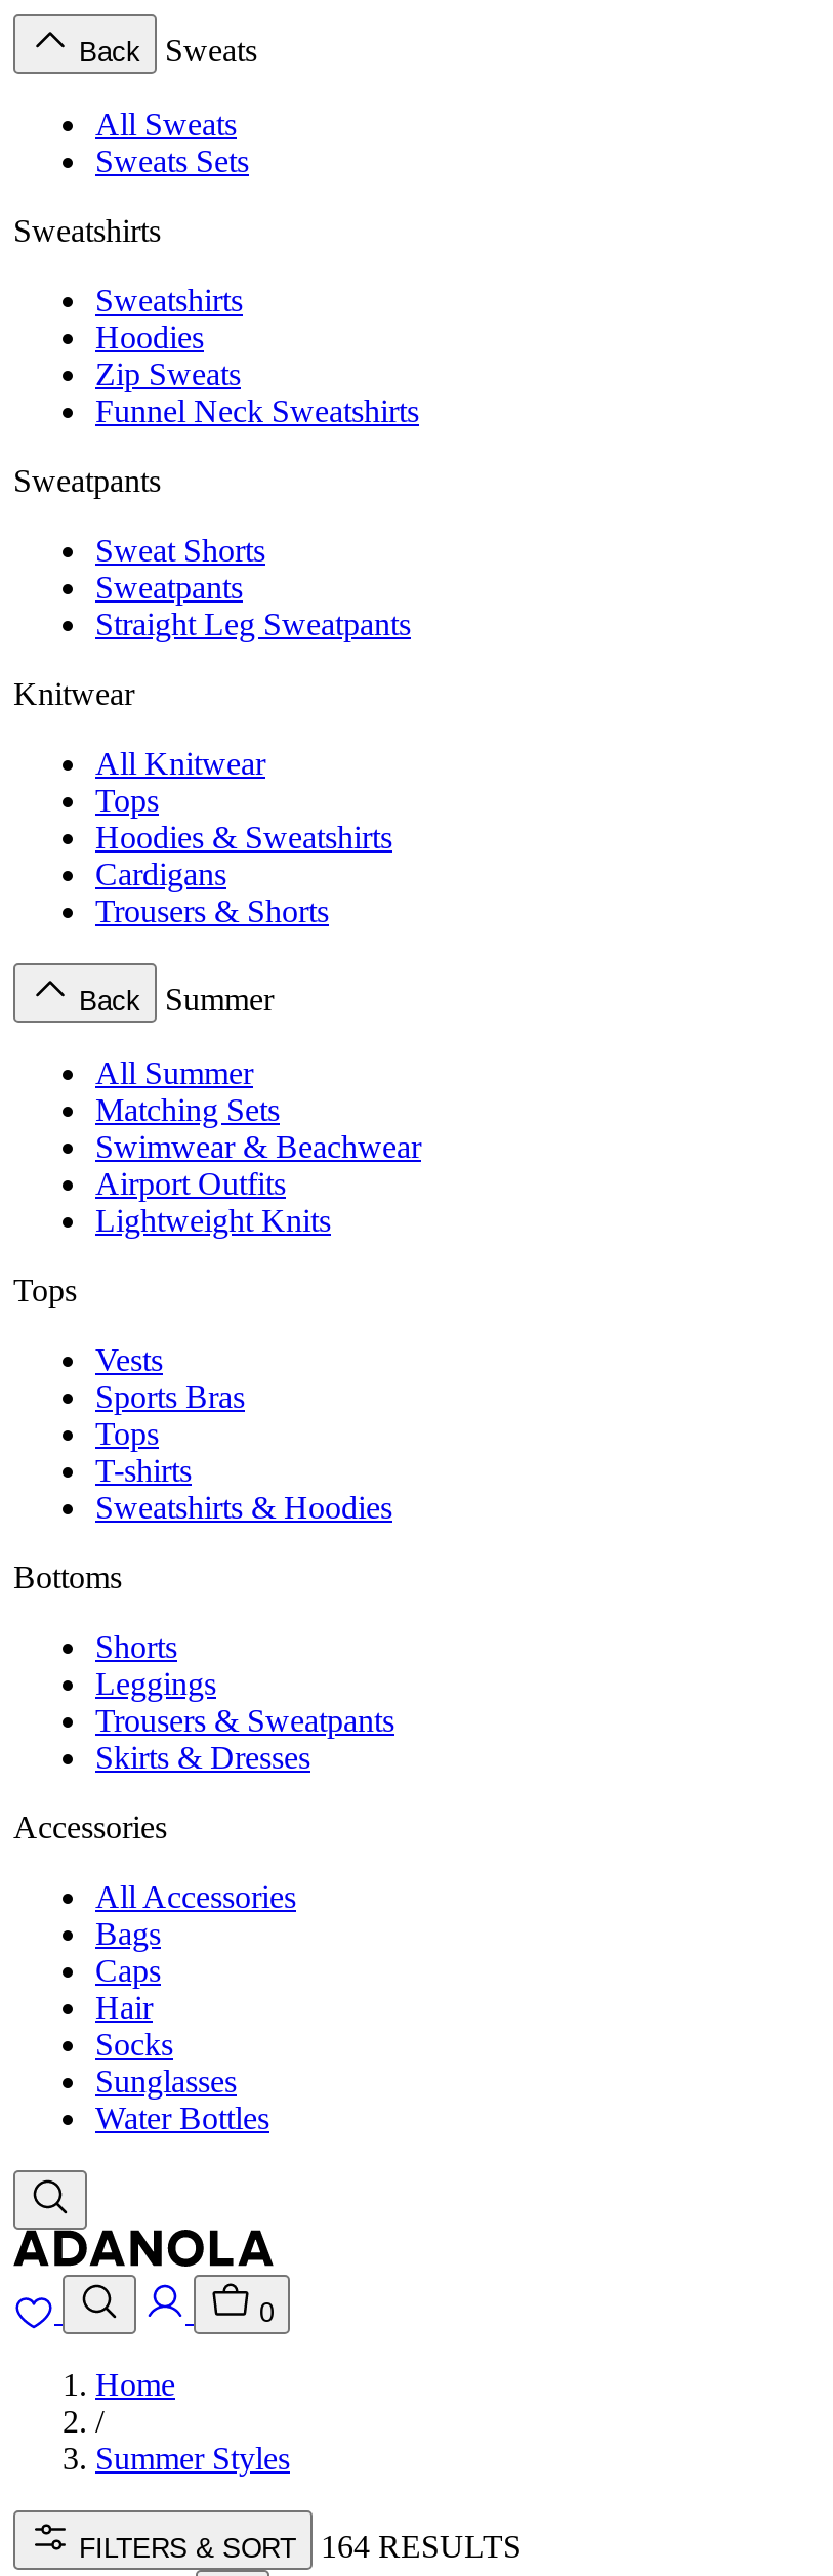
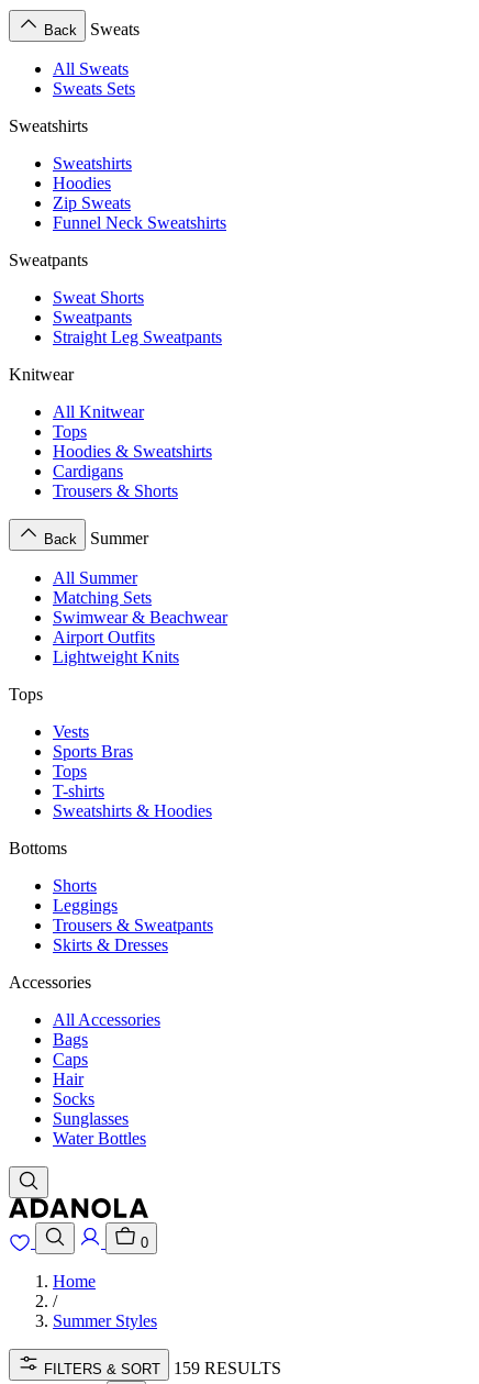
- FILTERS & SORT 164 RESULTS
+ FILTERS & SORT 159 RESULTS
